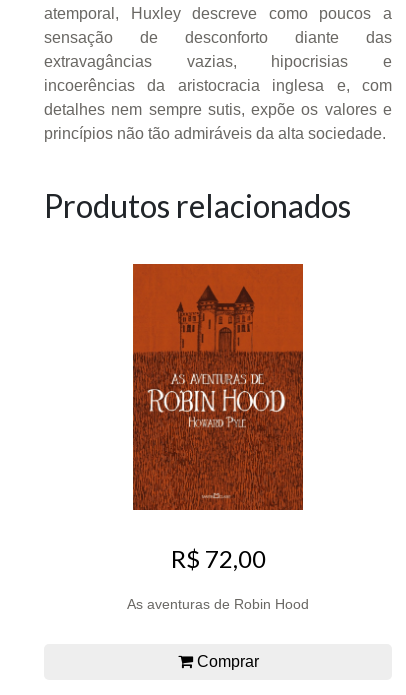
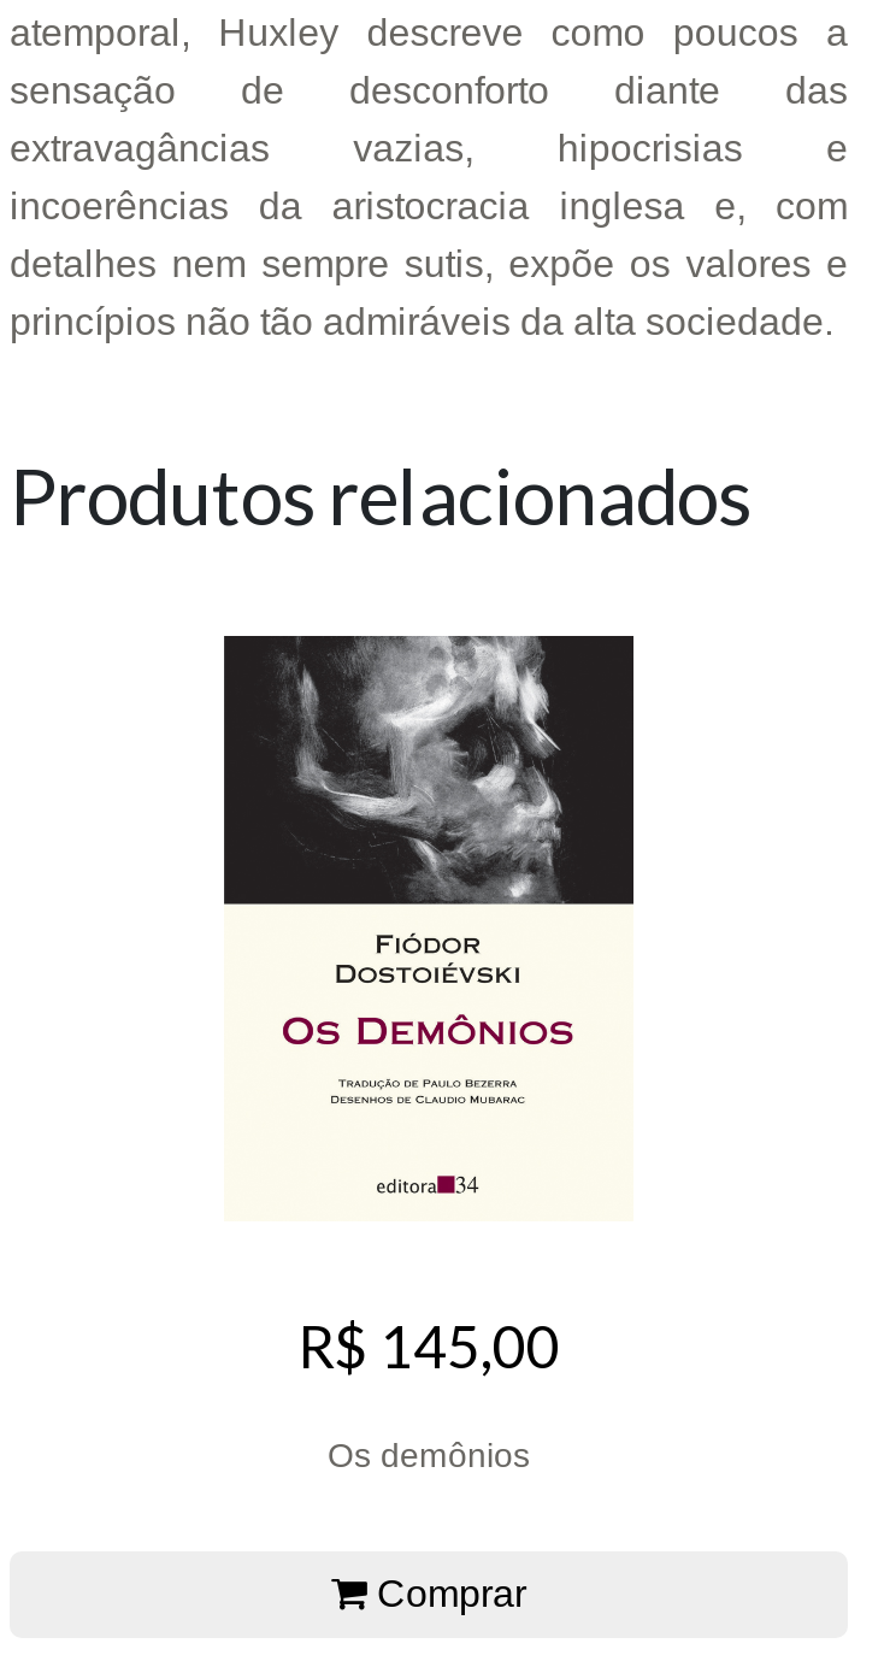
- [image]
- R$ 72,00
+ [image]
+ R$ 145,00

- As aventuras de Robin Hood
+ Os demônios
